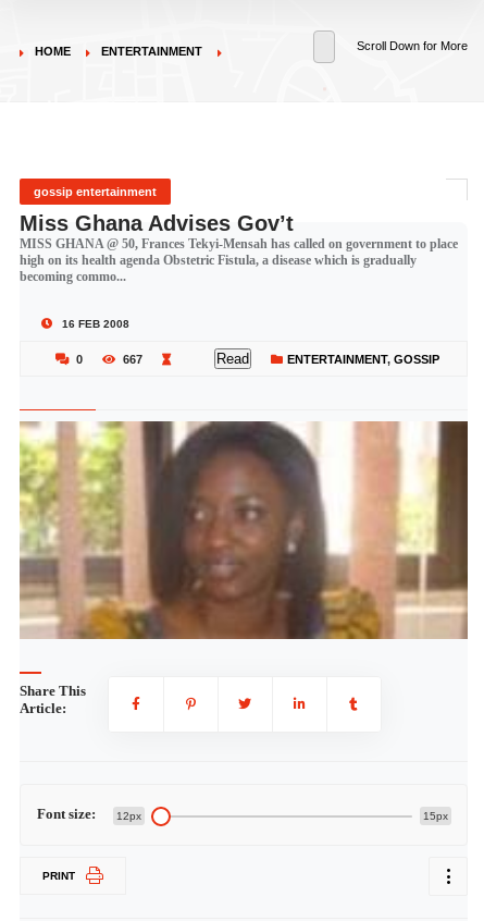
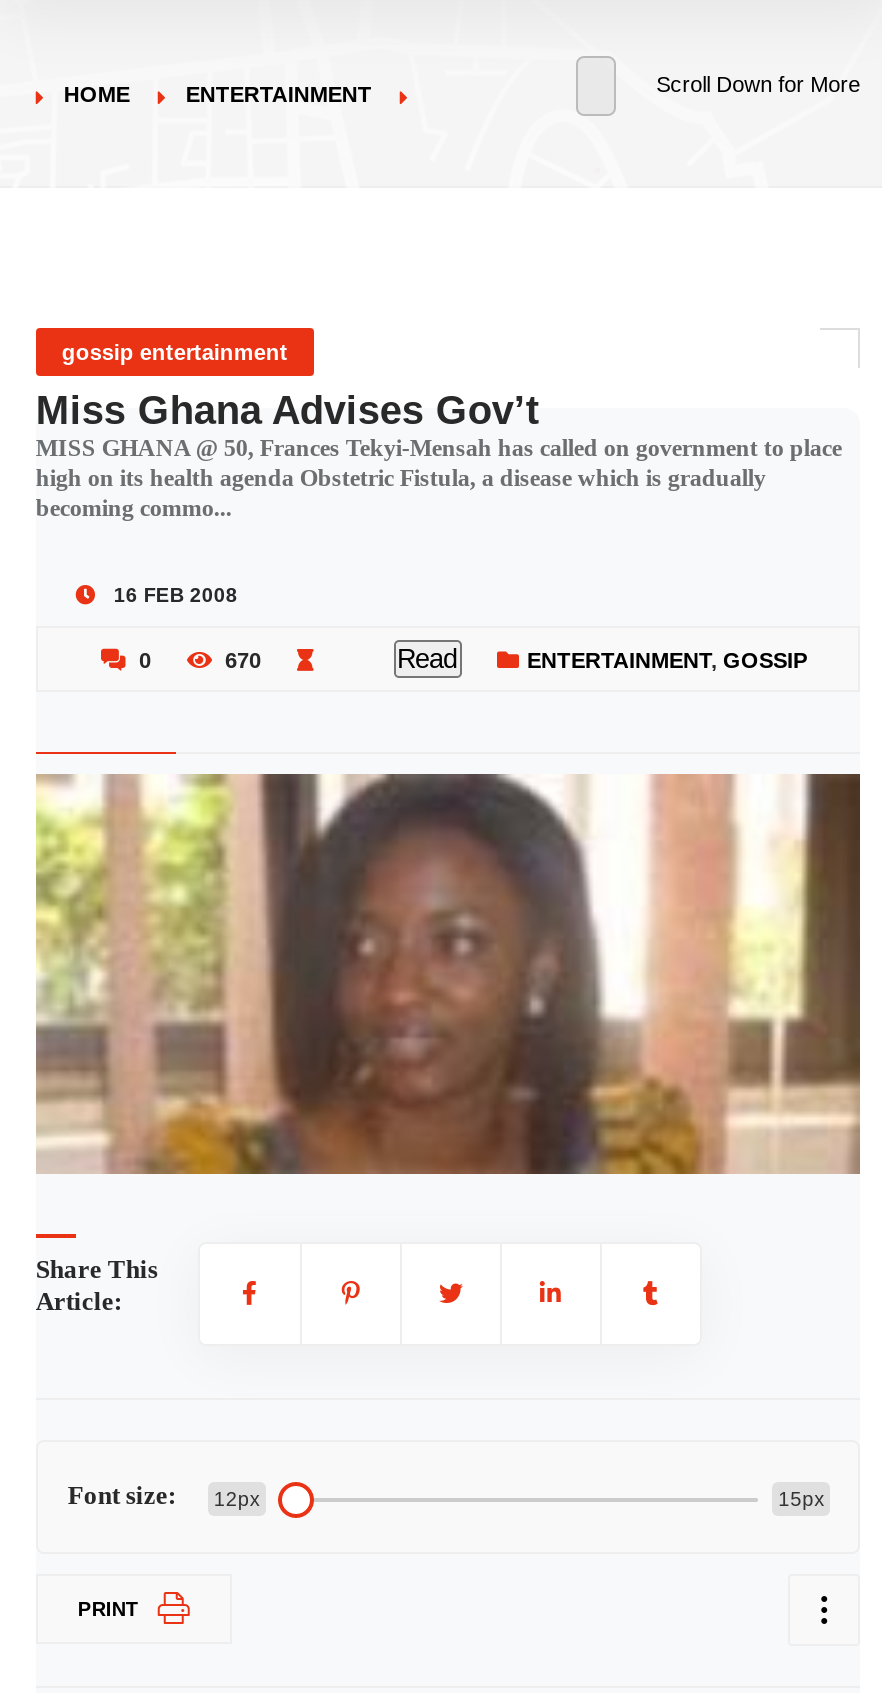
- 667
+ 670
